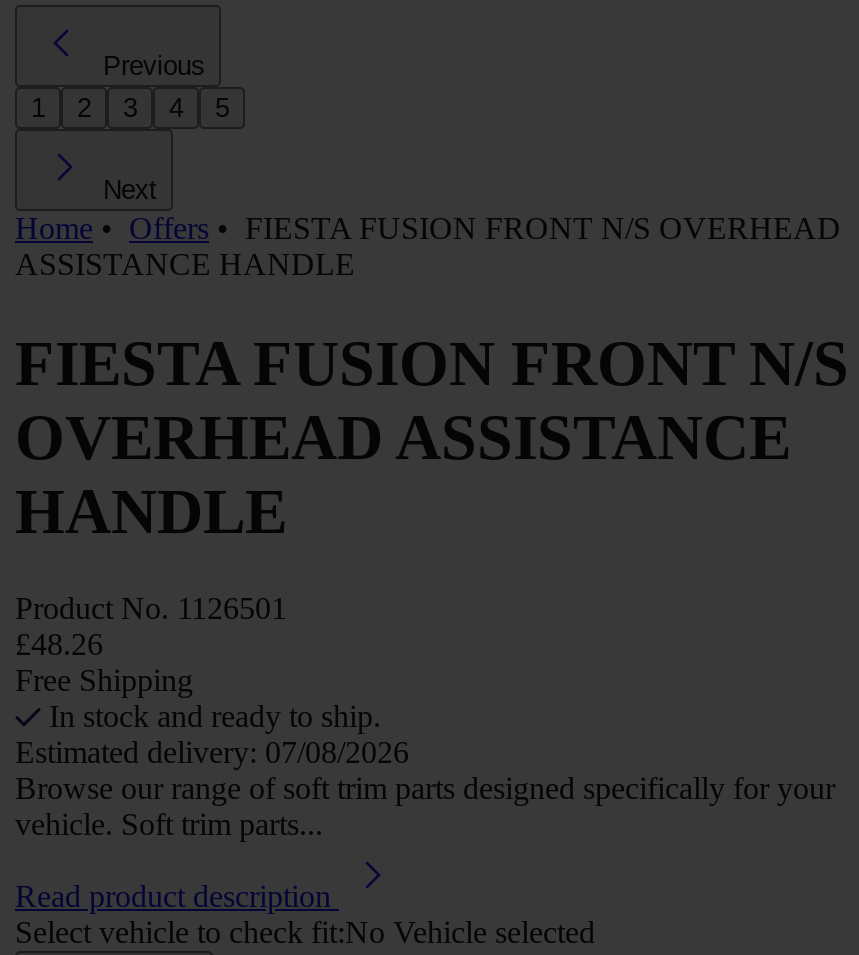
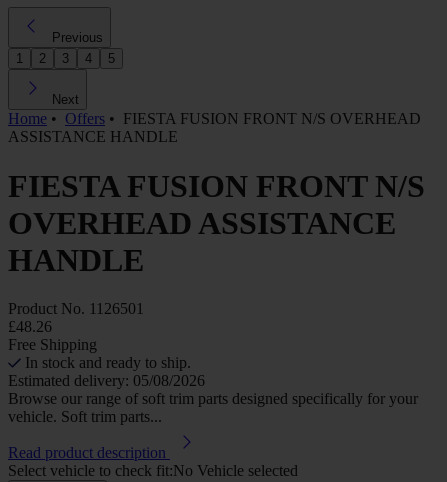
- Estimated delivery: 07/08/2026
+ Estimated delivery: 05/08/2026
